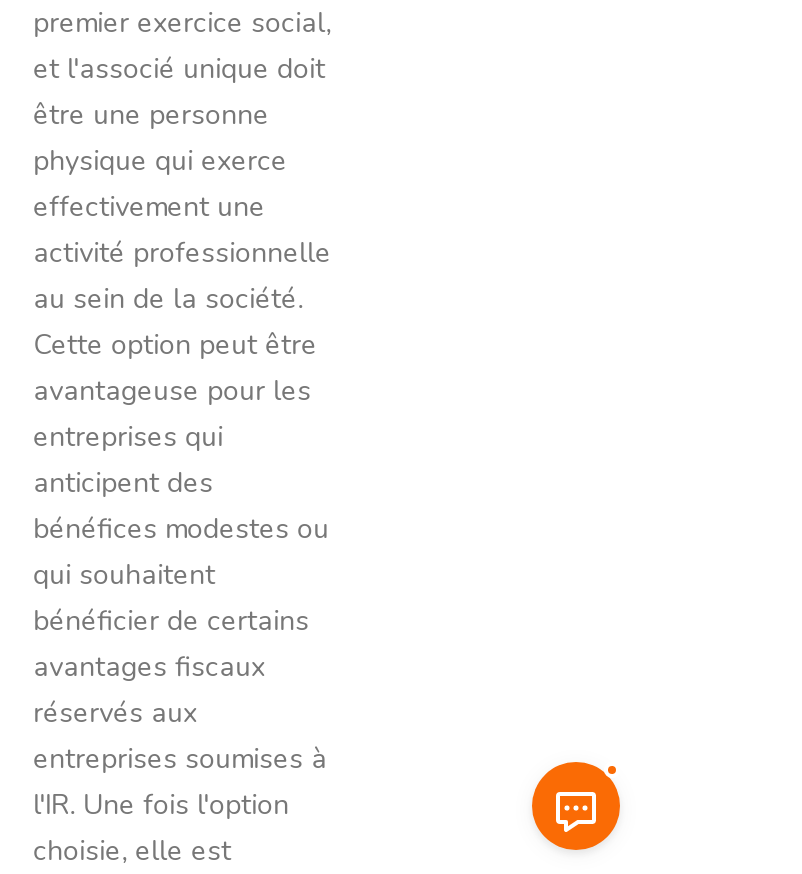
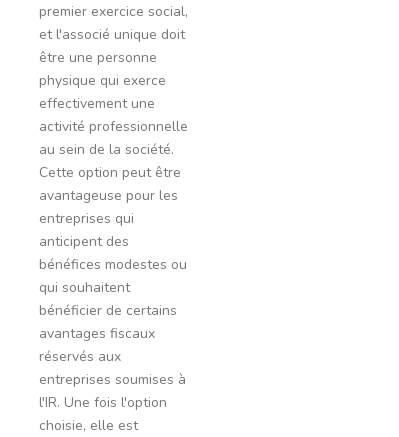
- [image]
